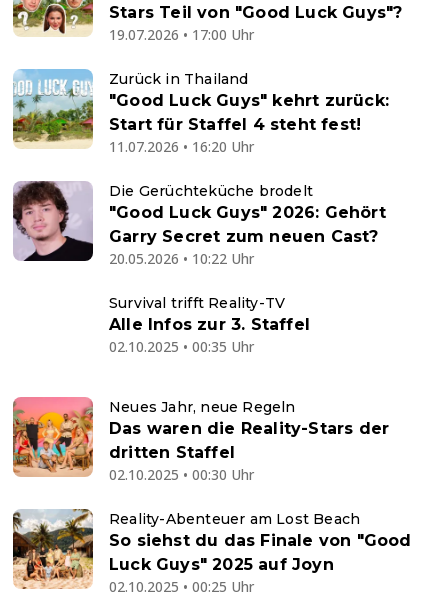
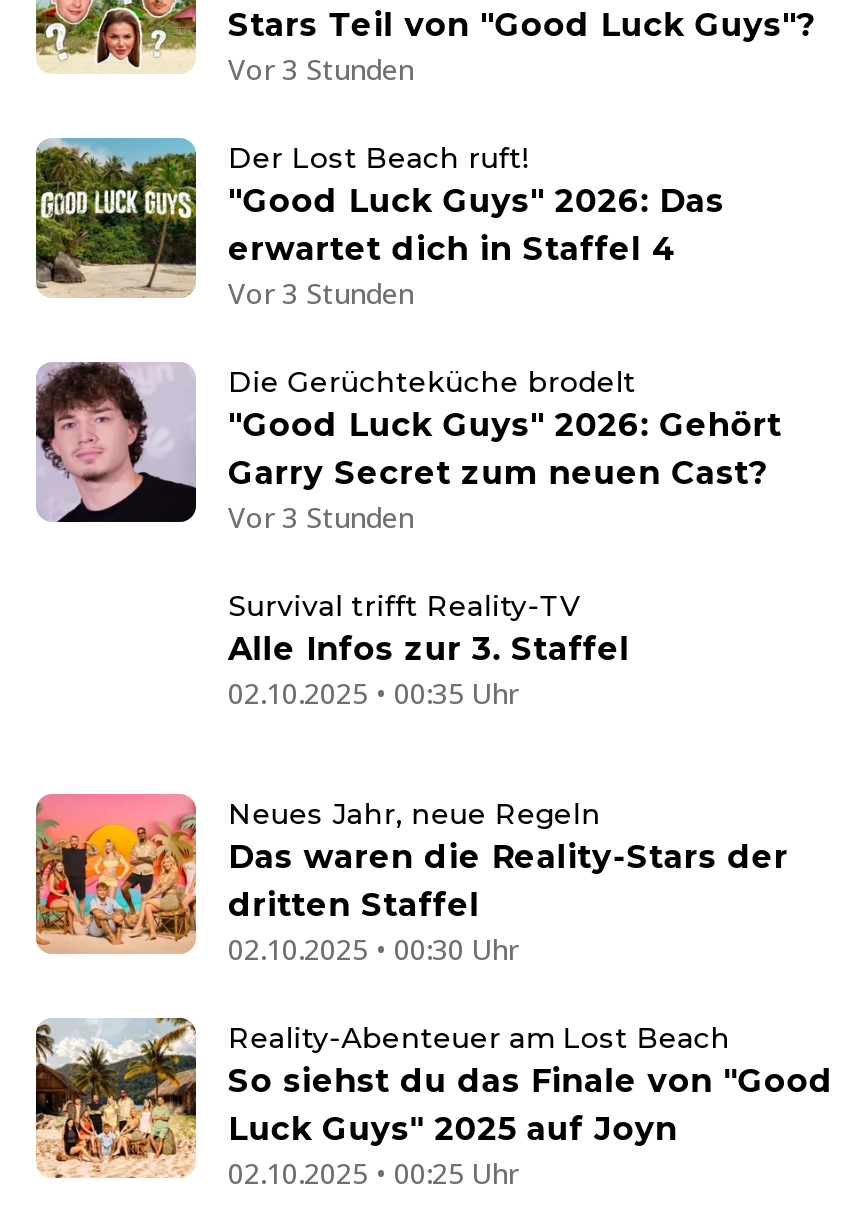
- 19.07.2026 • 17:00 Uhr
+ Vor 3 Stunden

- [image]
- Zurück in Thailand
- "Good Luck Guys" kehrt zurück:
- Start für Staffel 4 steht fest!
- 11.07.2026 • 16:20 Uhr
+ [image]
+ Der Lost Beach ruft!
+ "Good Luck Guys" 2026: Das
+ erwartet dich in Staffel 4
+ Vor 3 Stunden

- 20.05.2026 • 10:22 Uhr
+ Vor 3 Stunden
